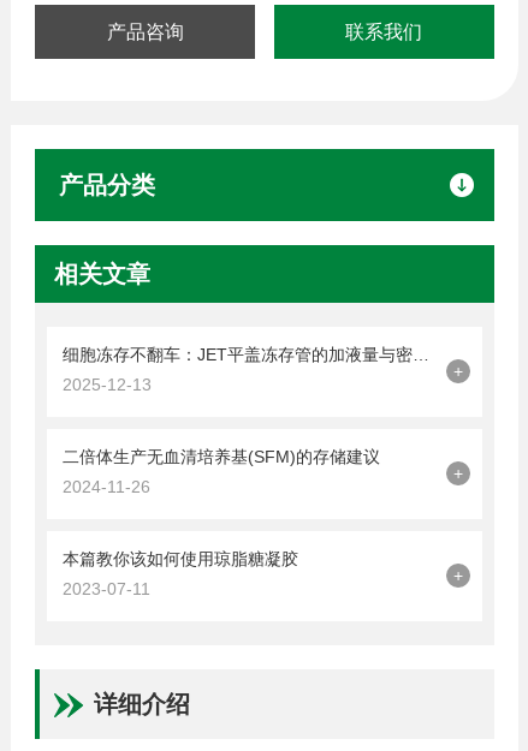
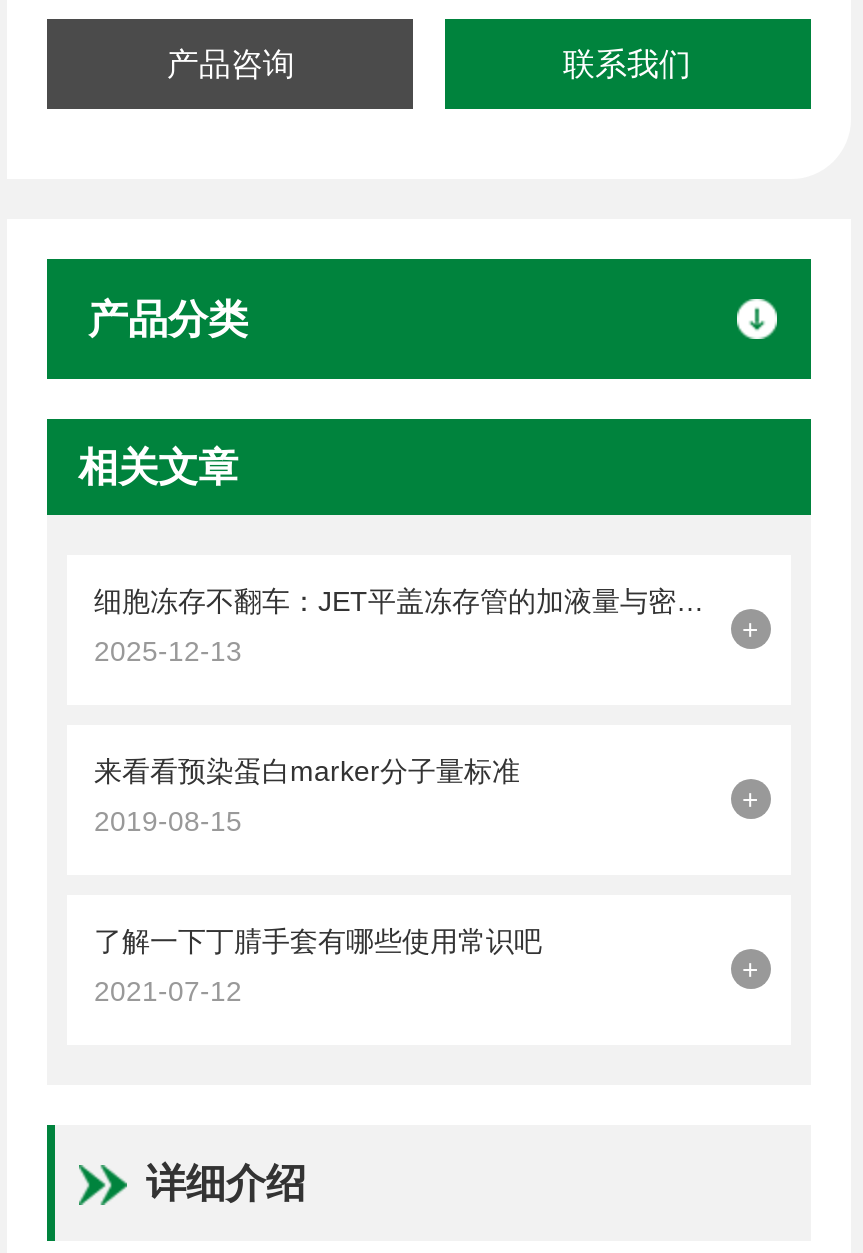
- 二倍体生产无血清培养基(SFM)的存储建议
+ 来看看预染蛋白marker分子量标准

- 2024-11-26
+ 2019-08-15

- 本篇教你该如何使用琼脂糖凝胶
+ 了解一下丁腈手套有哪些使用常识吧

- 2023-07-11
+ 2021-07-12
